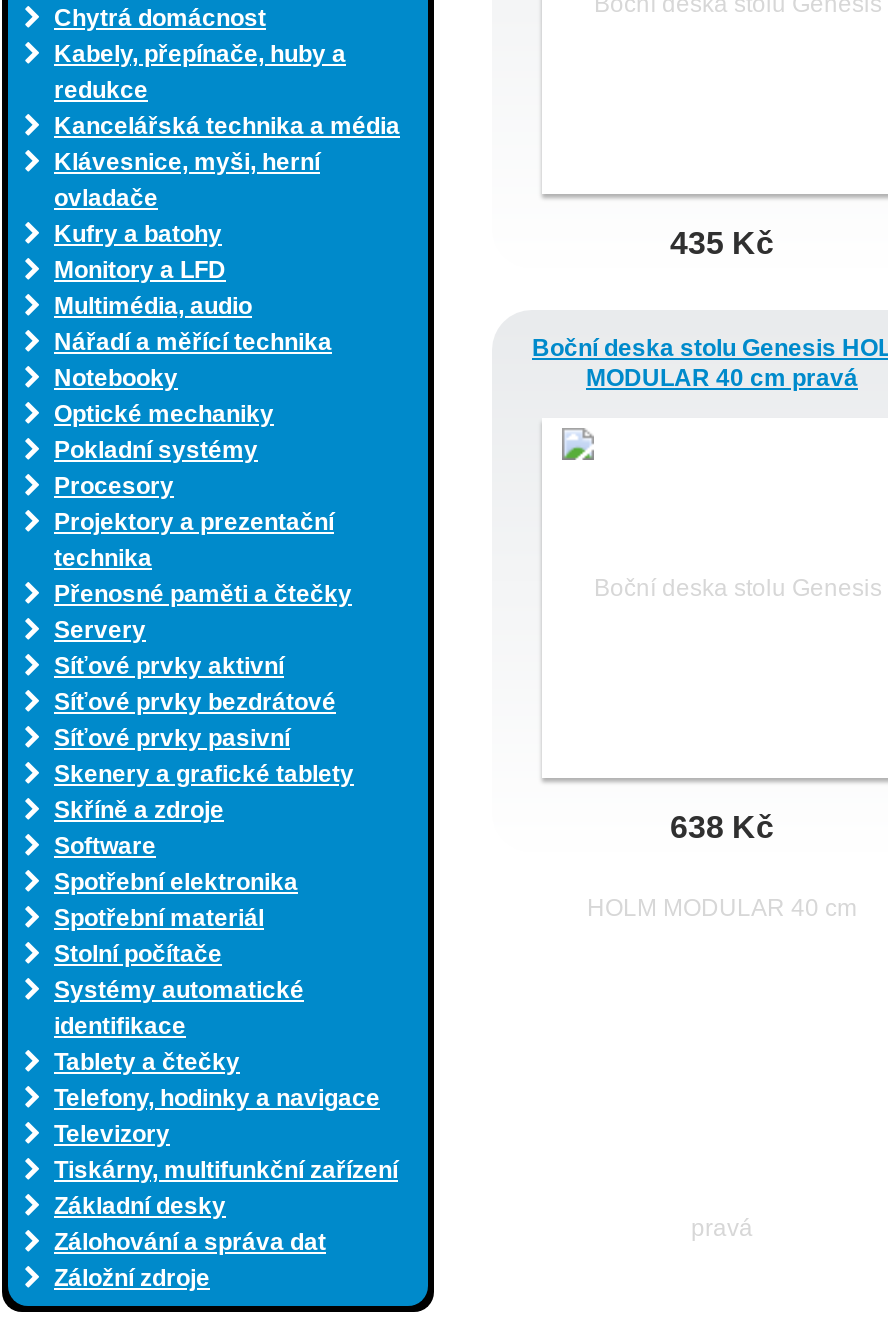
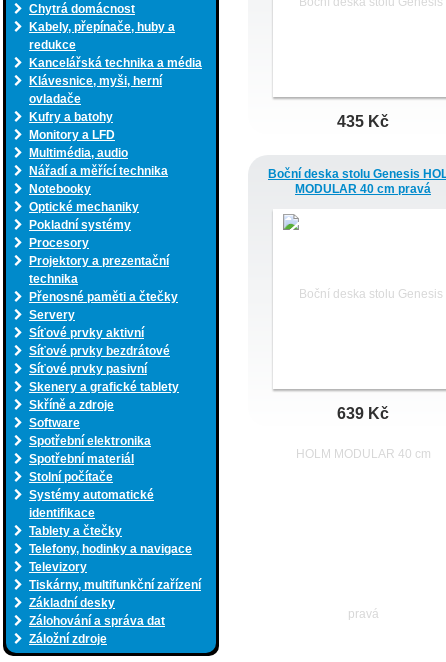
- 638 Kč
+ 639 Kč
